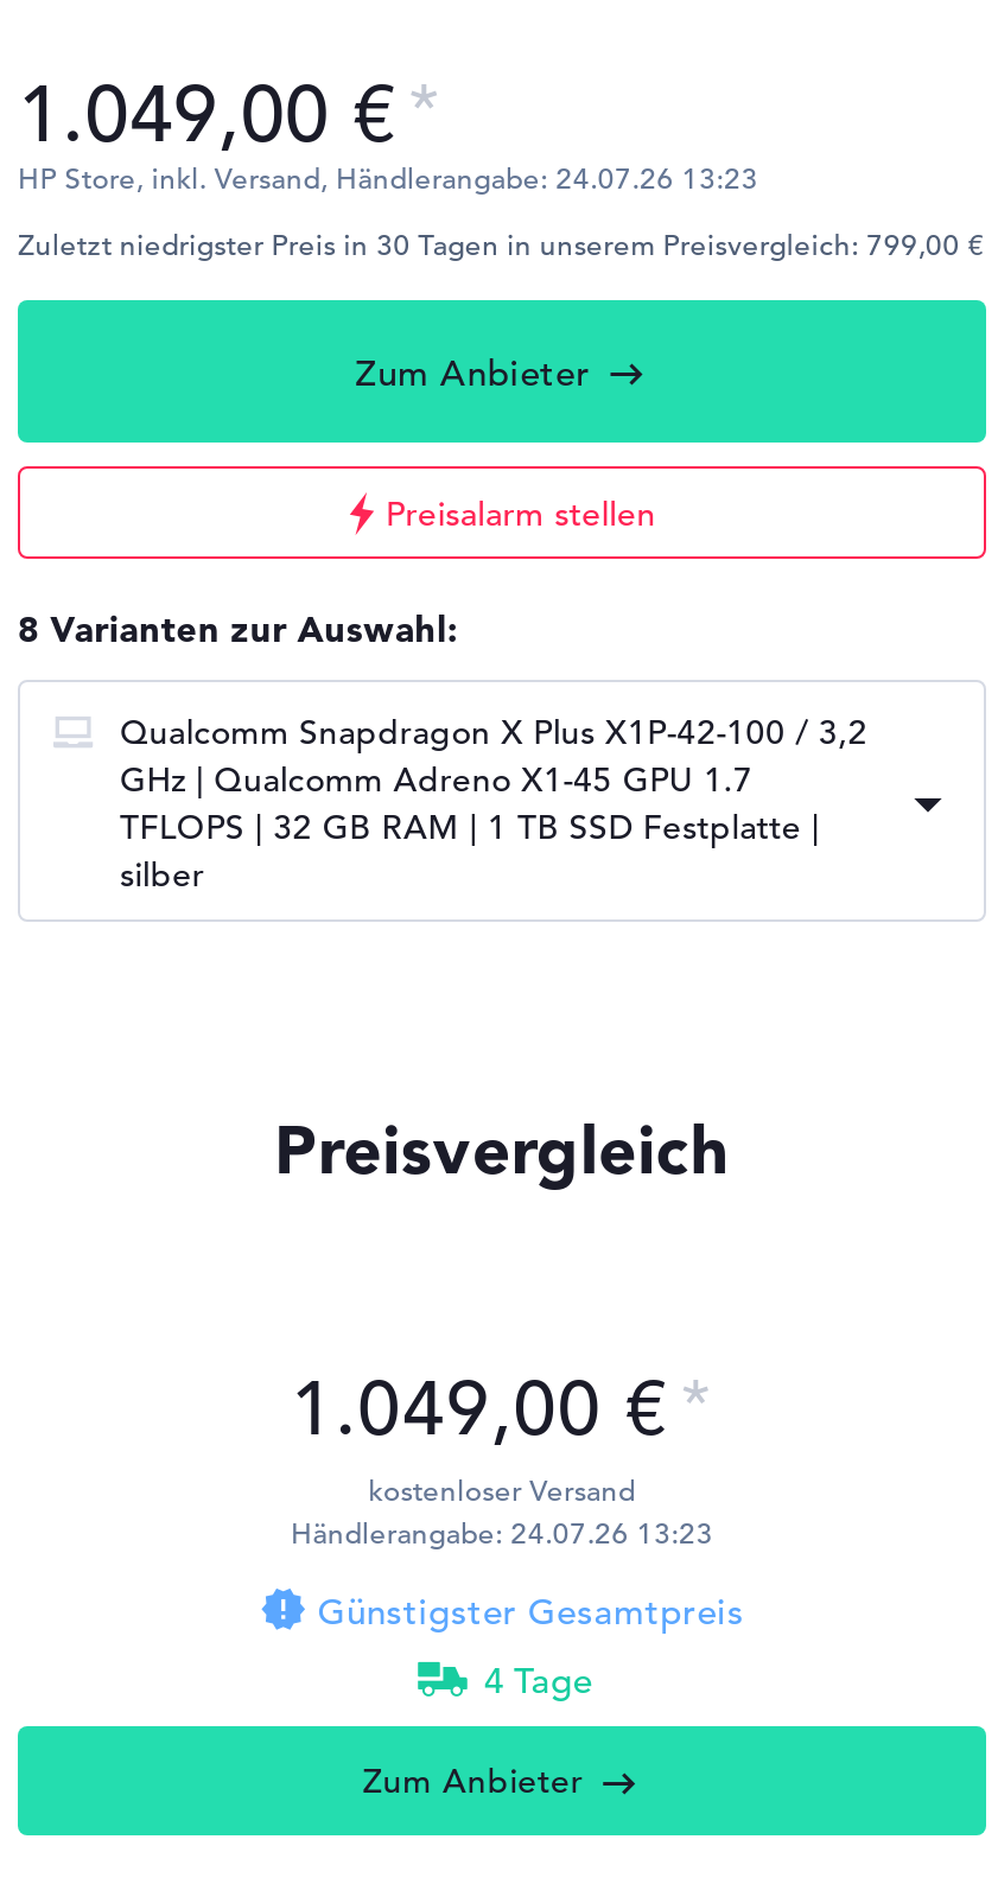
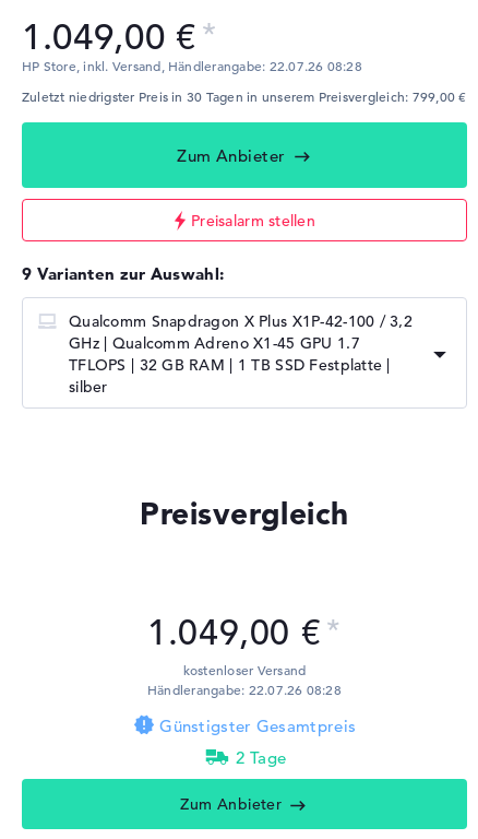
- HP Store, inkl. Versand, Händlerangabe: 24.07.26 13:23
+ HP Store, inkl. Versand, Händlerangabe: 22.07.26 08:28

- 8 Varianten zur Auswahl:
+ 9 Varianten zur Auswahl:

- Händlerangabe: 24.07.26 13:23
+ Händlerangabe: 22.07.26 08:28

- 4 Tage
+ 2 Tage
